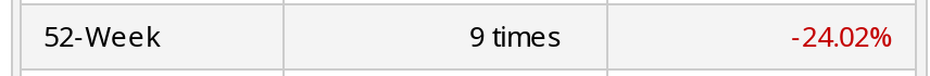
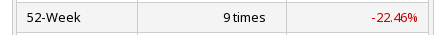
- -24.02%
+ -22.46%
